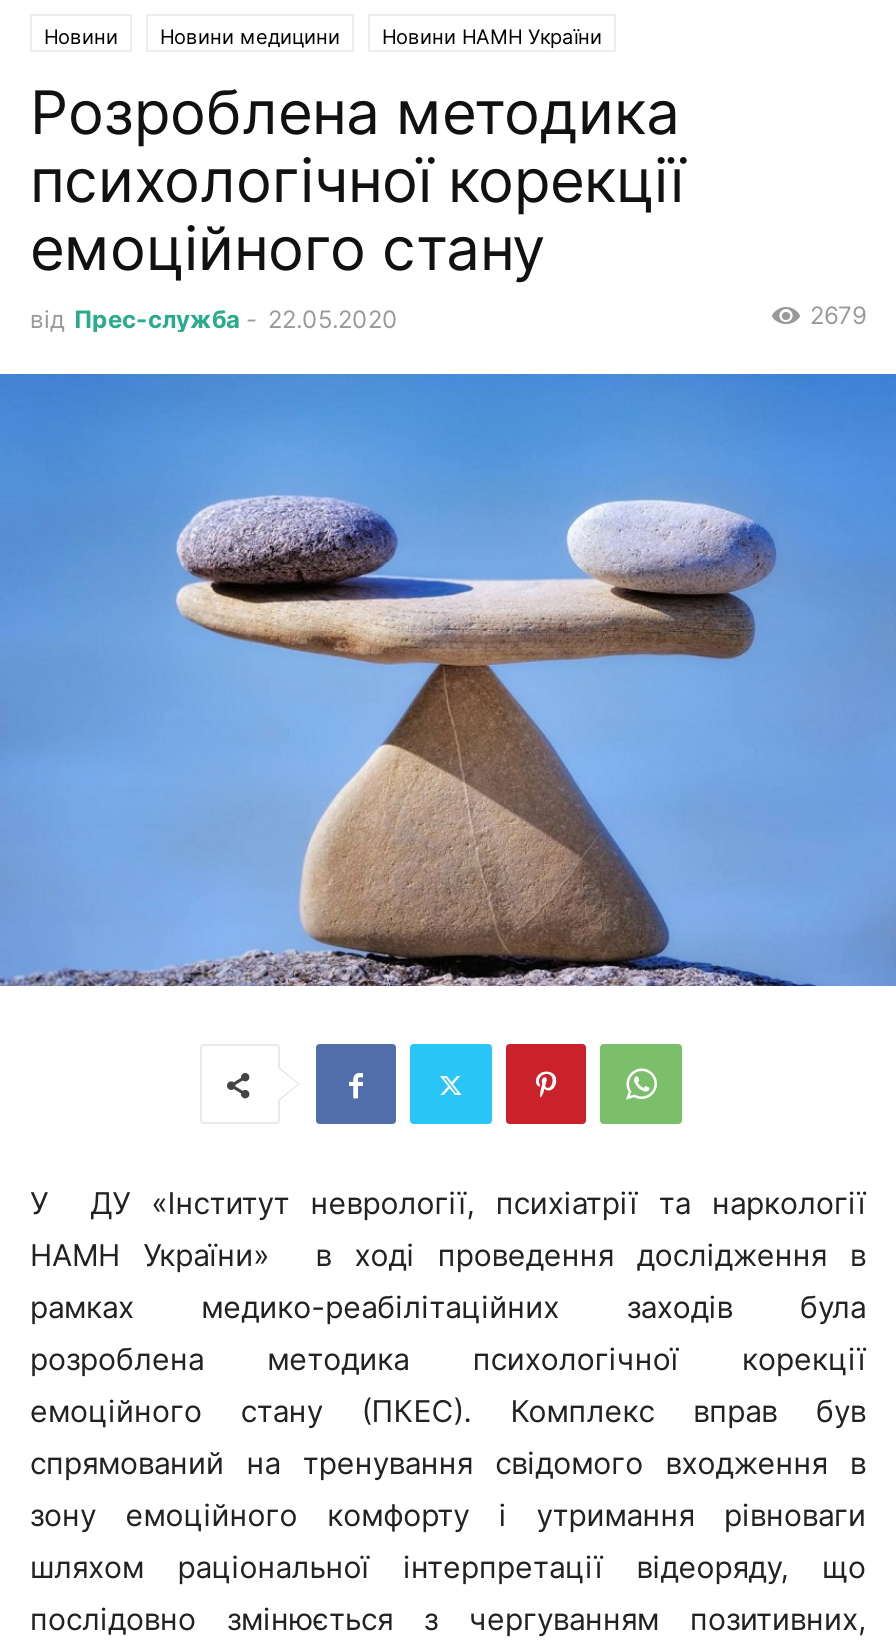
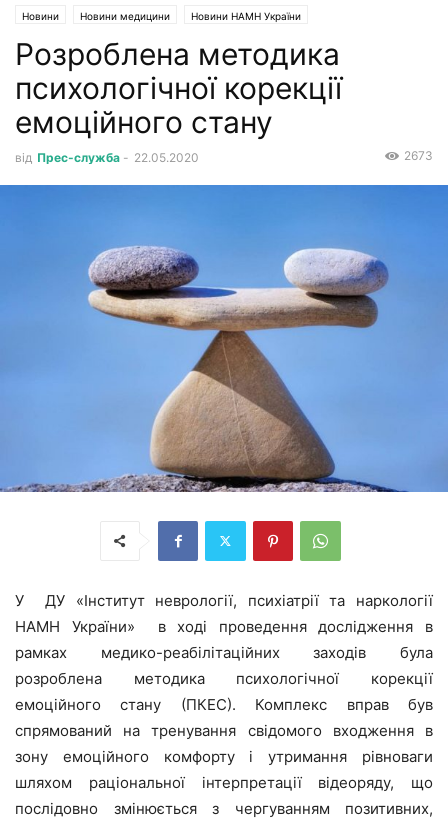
- 2679
+ 2673
